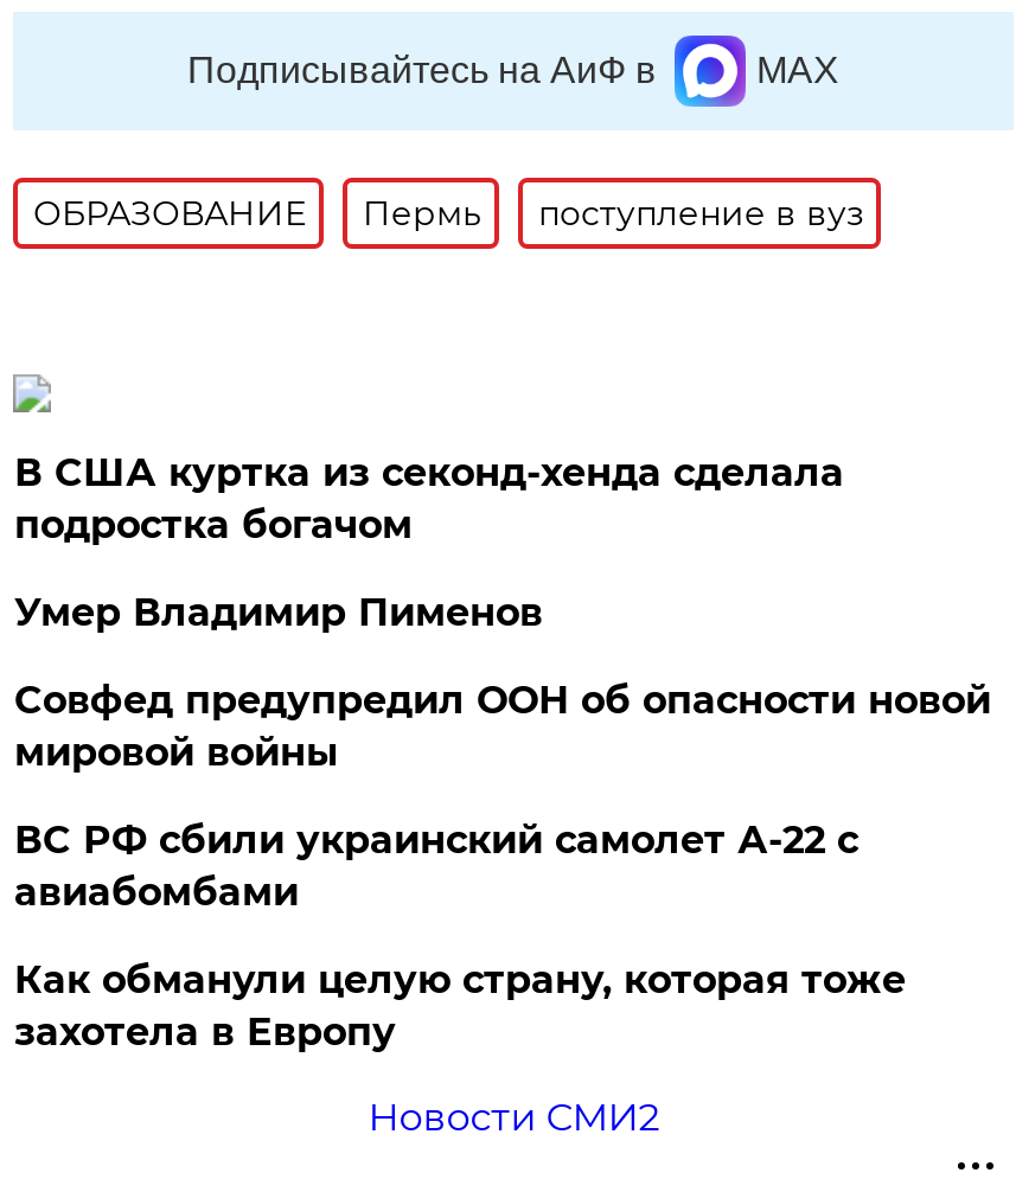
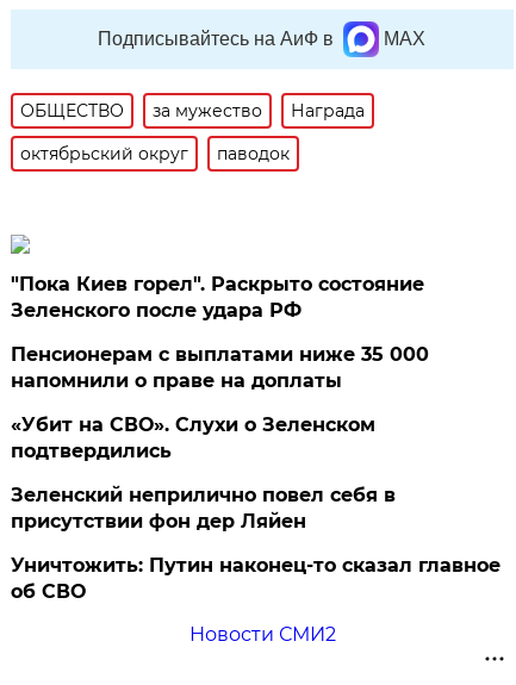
- ОБРАЗОВАНИЕ
- Пермь
- поступление в вуз
+ ОБЩЕСТВО
+ за мужество
+ Награда
+ октябрьский округ
+ паводок

- В США куртка из секонд-хенда сделала
- подростка богачом
- Умер Владимир Пименов
- Совфед предупредил ООН об опасности новой
- мировой войны
- ВС РФ сбили украинский самолет А-22 с
- авиабомбами
- Как обманули целую страну, которая тоже
- захотела в Европу
+ "Пока Киев горел". Раскрыто состояние
+ Зеленского после удара РФ
+ Пенсионерам с выплатами ниже 35 000
+ напомнили о праве на доплаты
+ «Убит на СВО». Слухи о Зеленском
+ подтвердились
+ Зеленский неприлично повел cебя в
+ присутствии фон дер Ляйен
+ Уничтожить: Путин наконец-то сказал главное
+ об СВО
